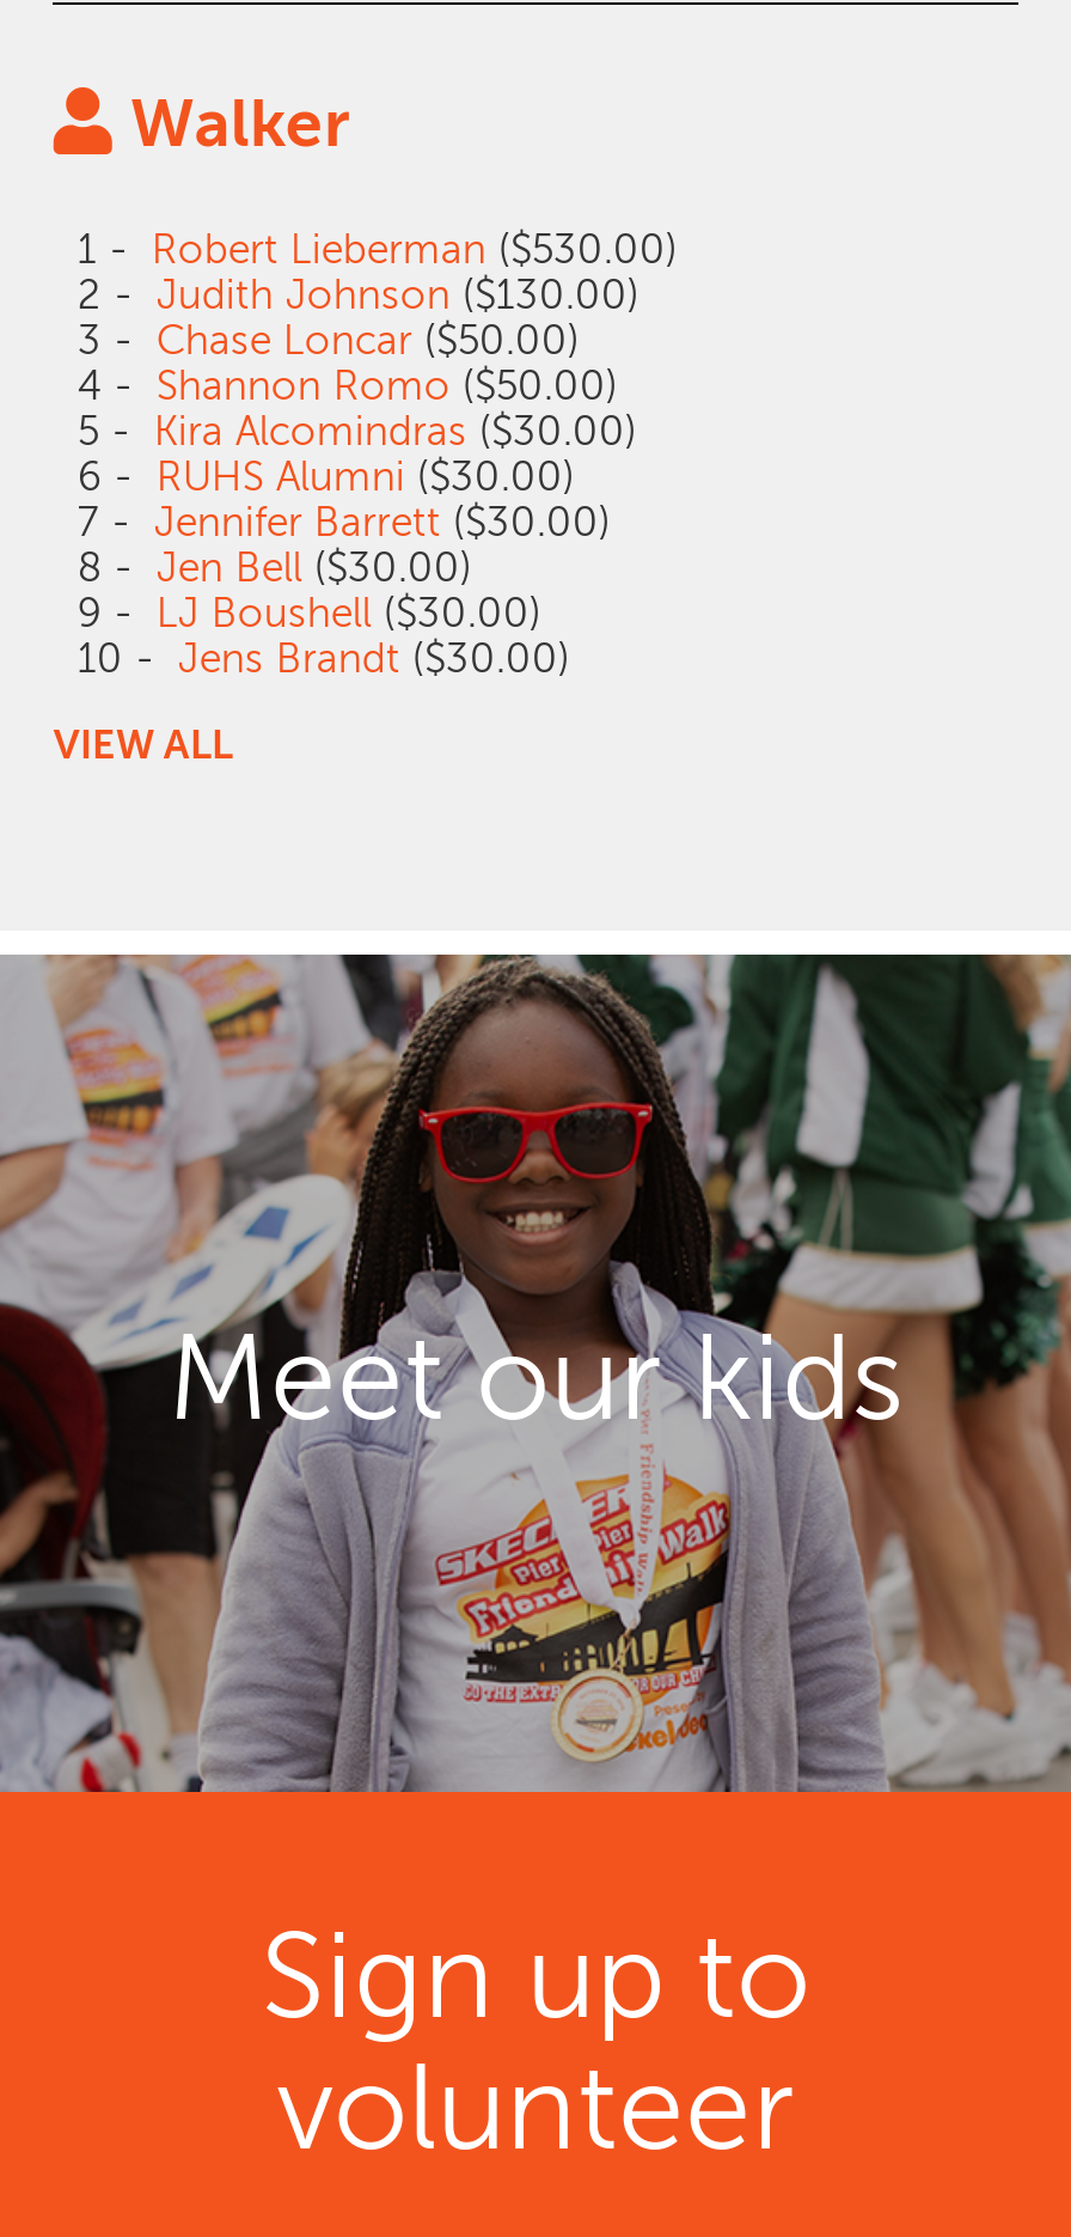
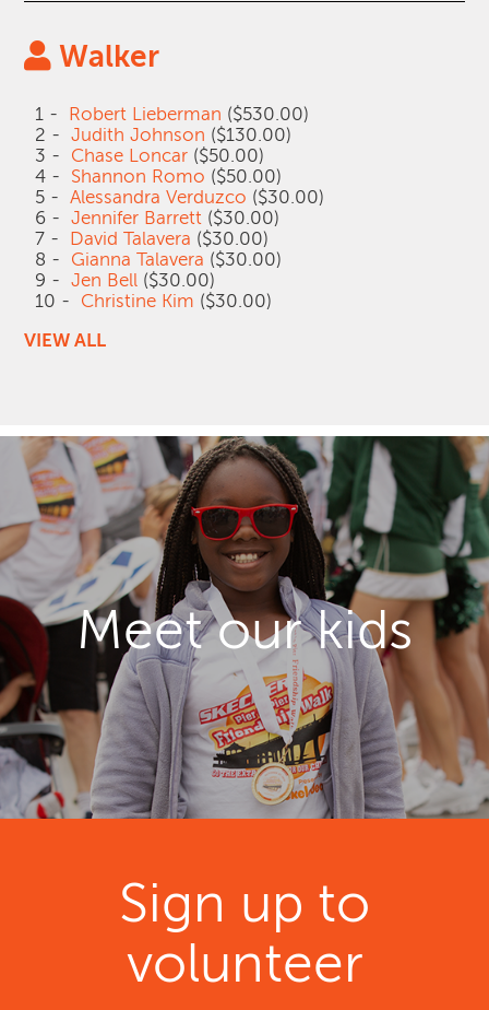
- 5 - Kira Alcomindras ($30.00)
- 6 - RUHS Alumni ($30.00)
- 7 - Jennifer Barrett ($30.00)
- 8 - Jen Bell ($30.00)
- 9 - LJ Boushell ($30.00)
- 10 - Jens Brandt ($30.00)
+ 5 - Alessandra Verduzco ($30.00)
+ 6 - Jennifer Barrett ($30.00)
+ 7 - David Talavera ($30.00)
+ 8 - Gianna Talavera ($30.00)
+ 9 - Jen Bell ($30.00)
+ 10 - Christine Kim ($30.00)
